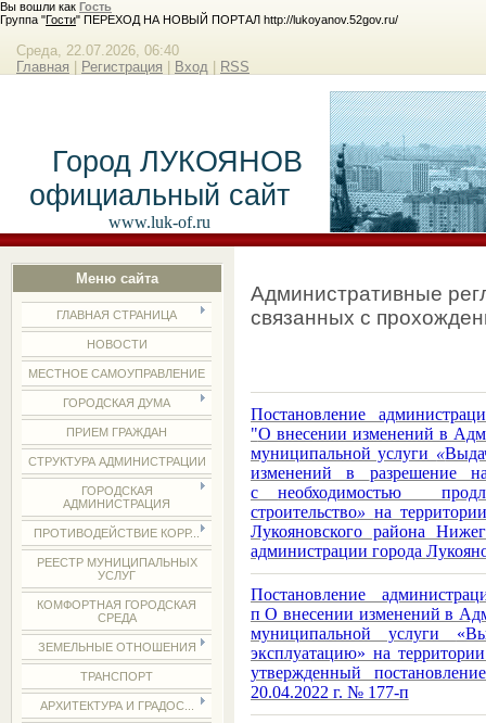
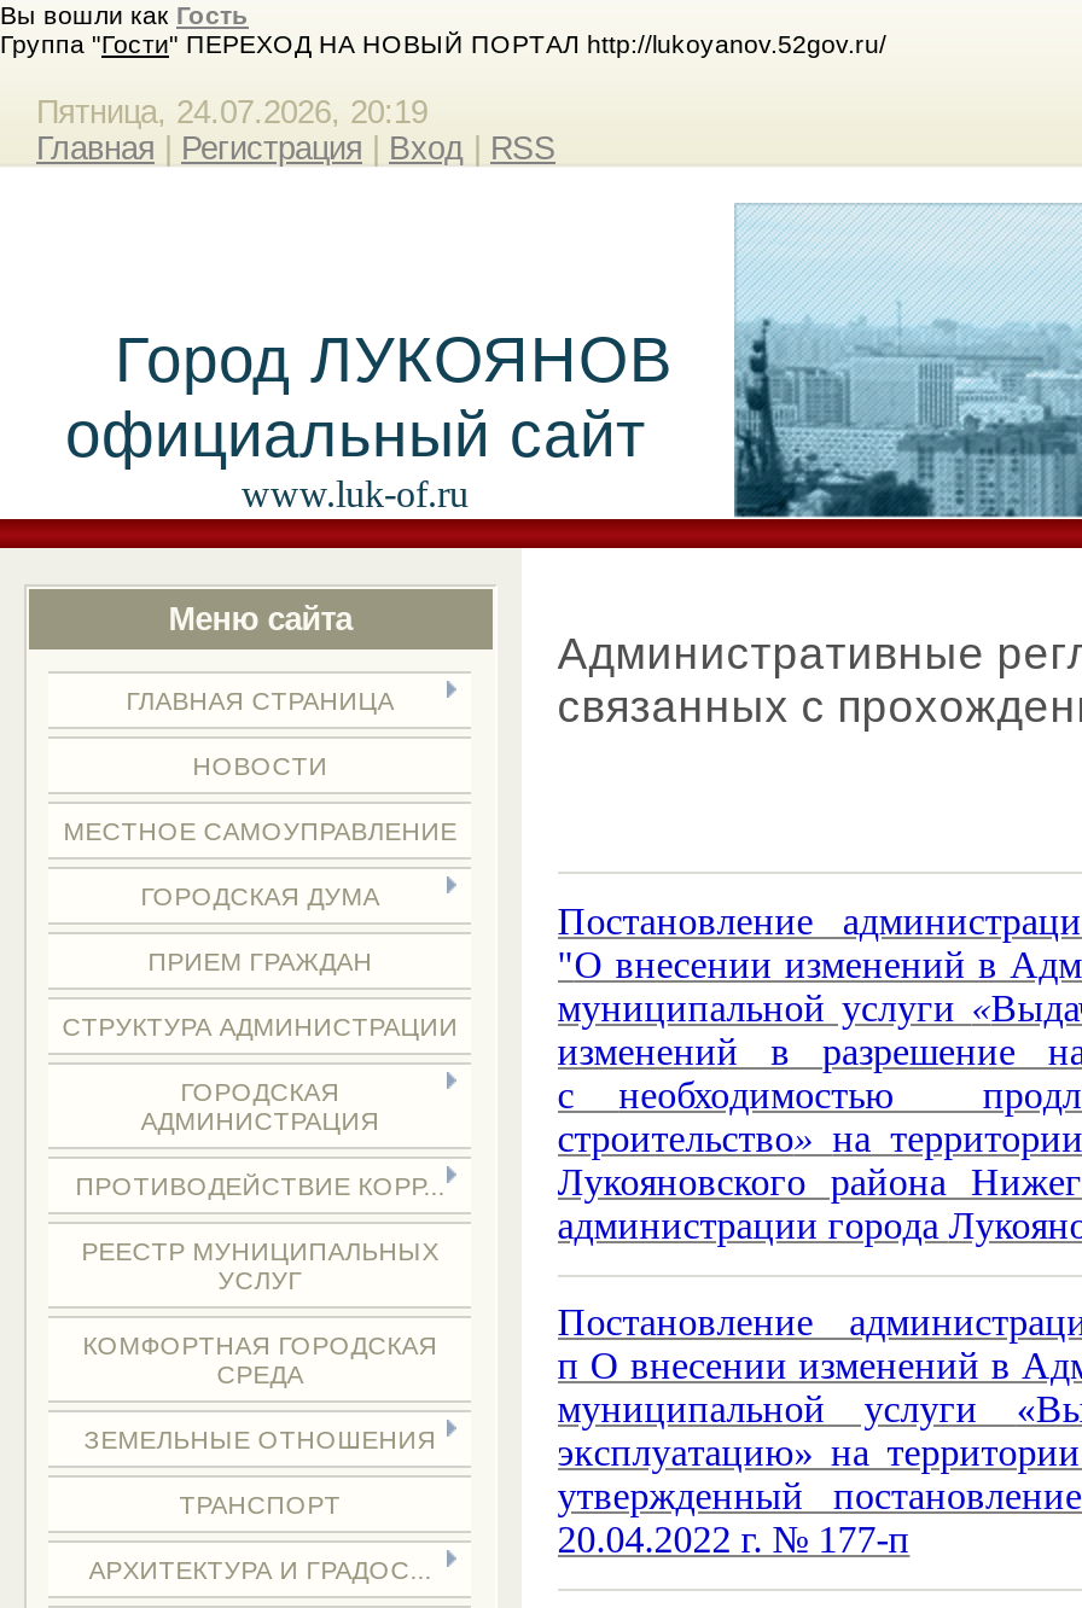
- Среда, 22.07.2026, 06:40
+ Пятница, 24.07.2026, 20:19
